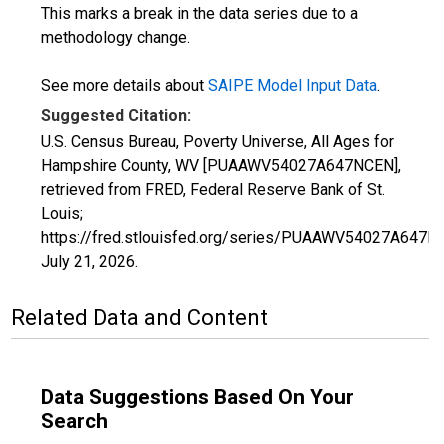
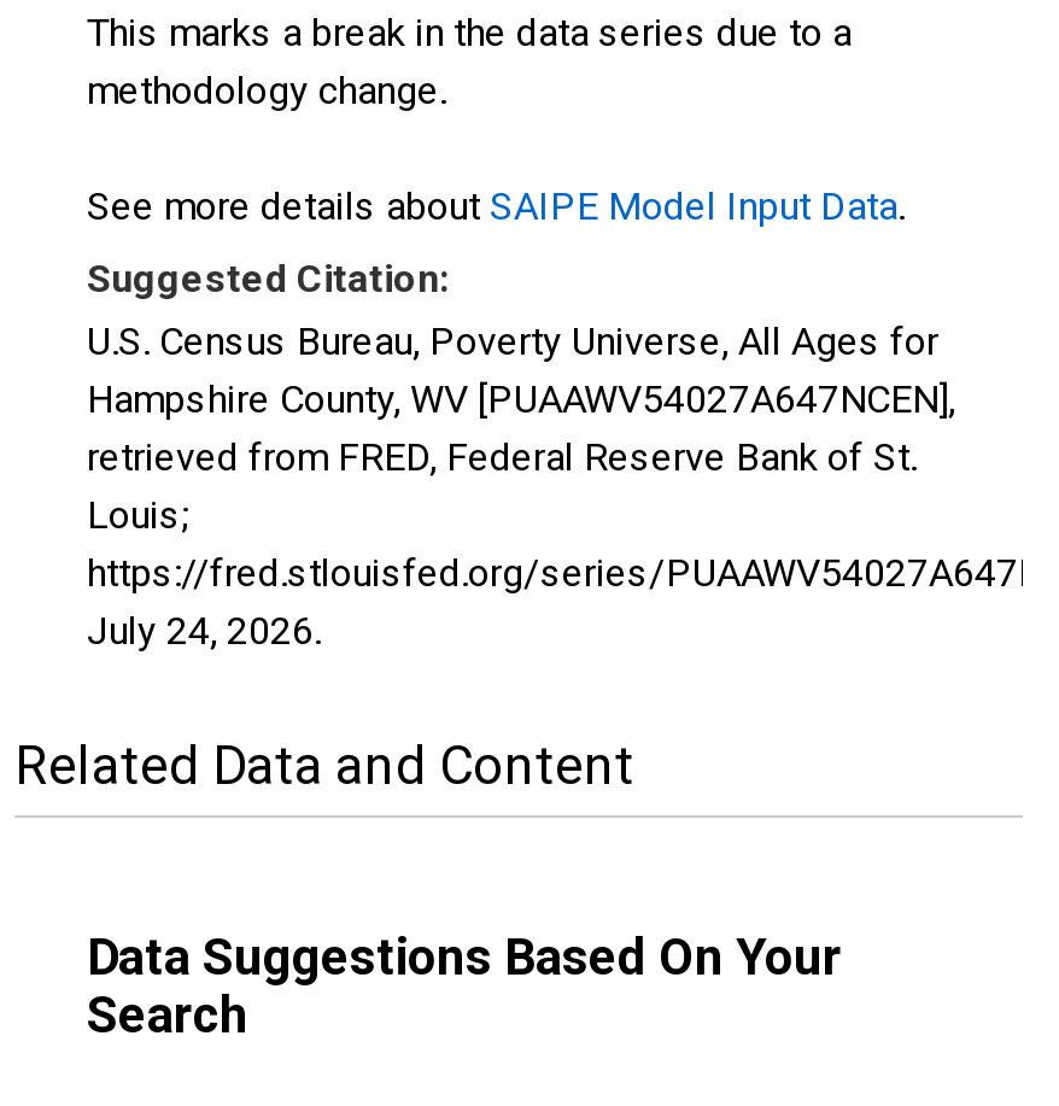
- July 21, 2026.
+ July 24, 2026.
